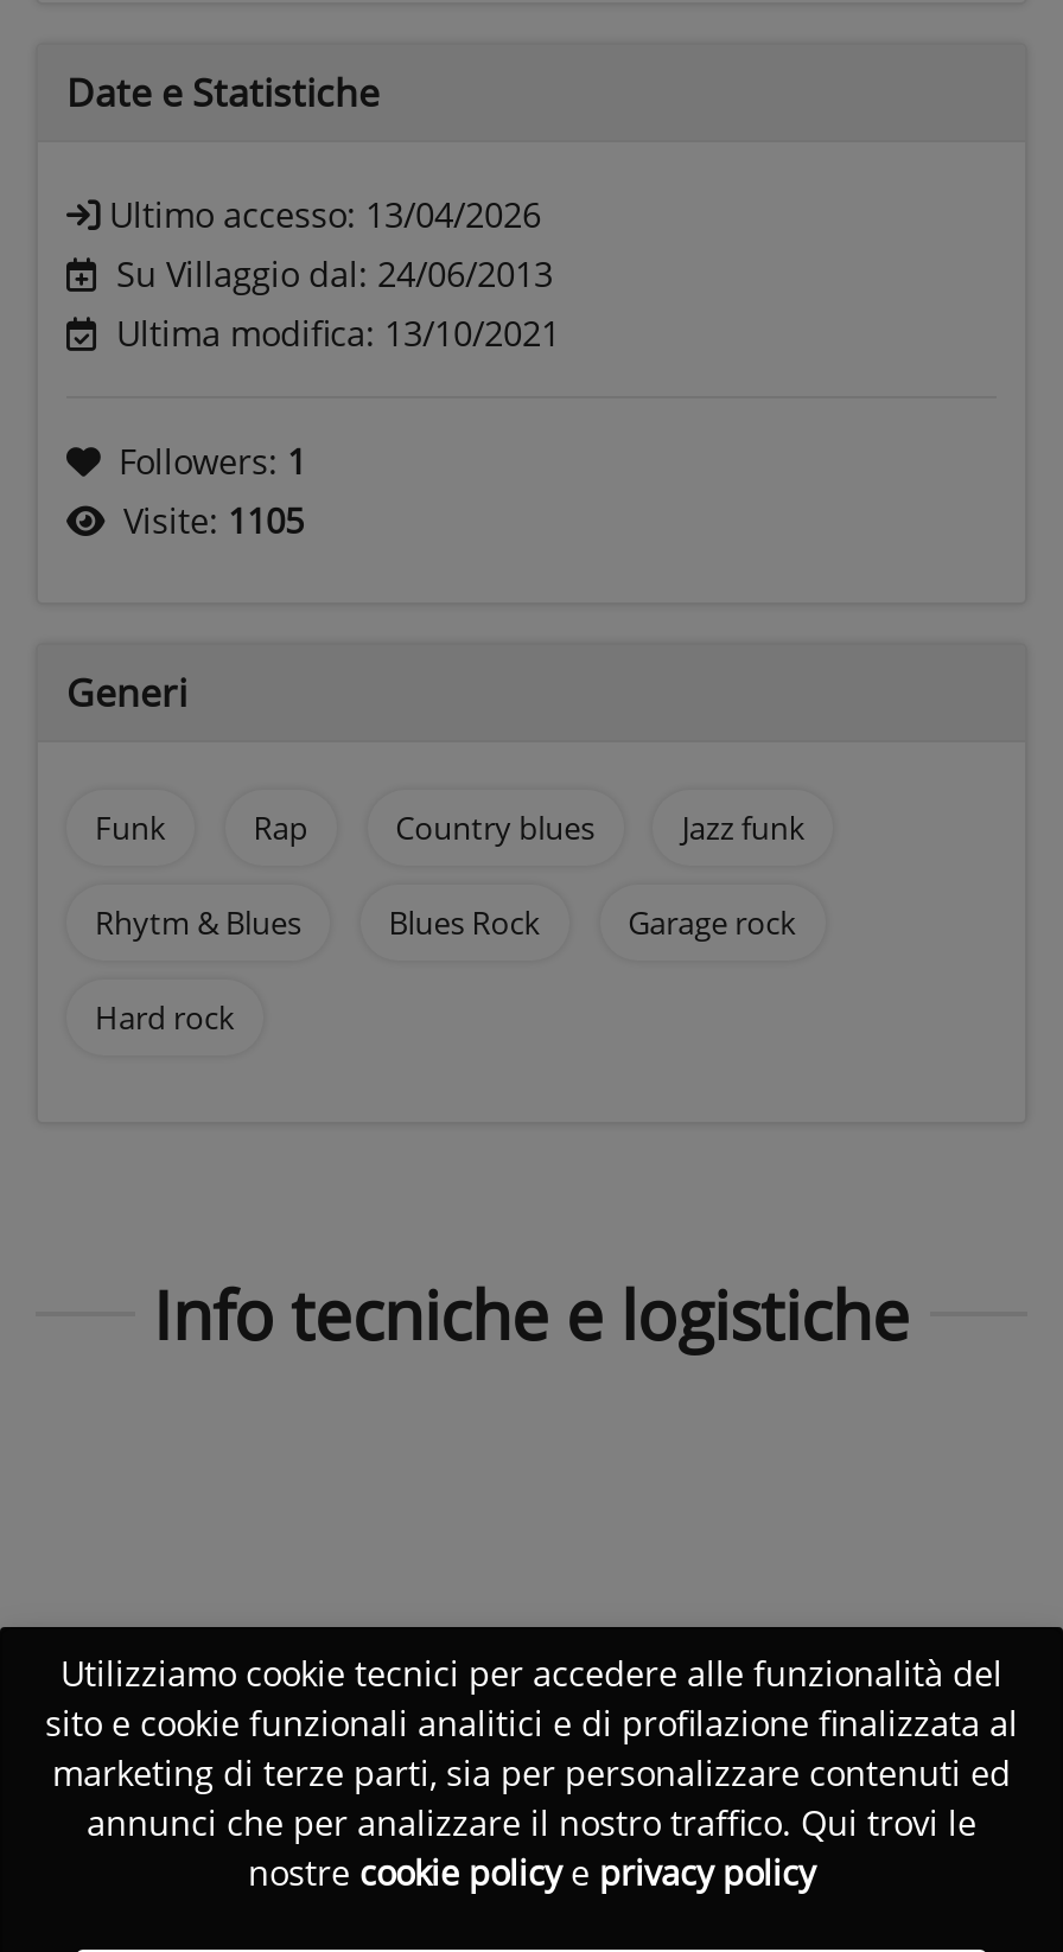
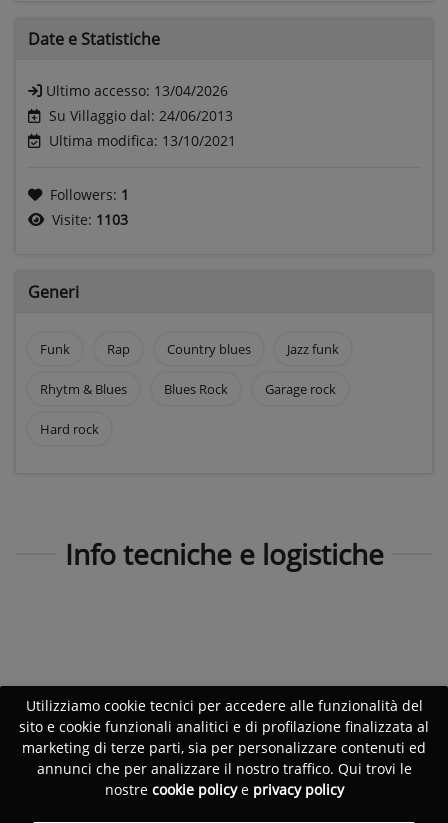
- Visite: 1105
+ Visite: 1103
